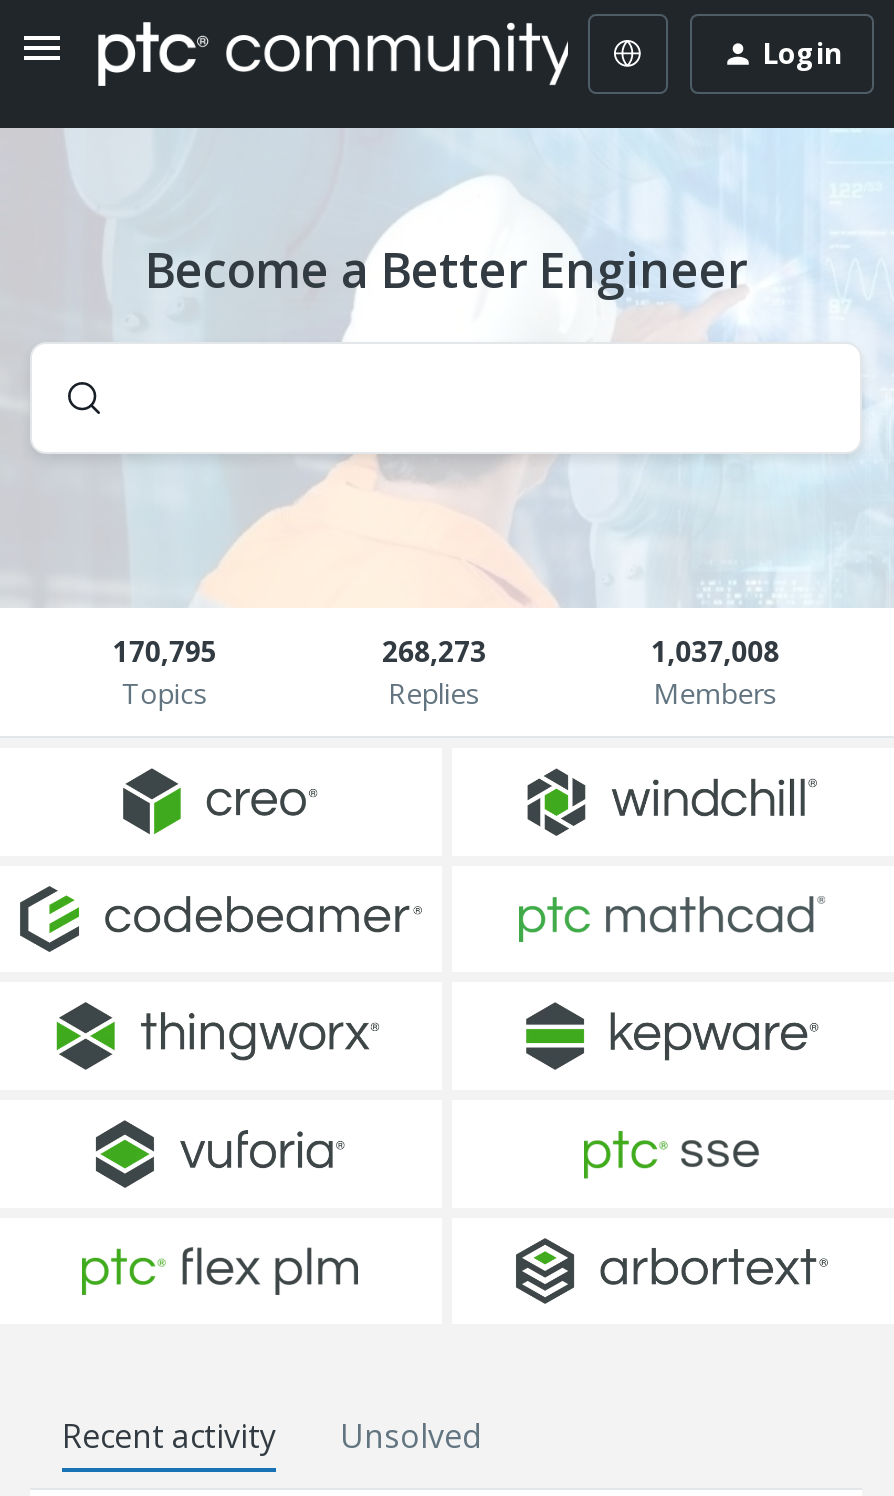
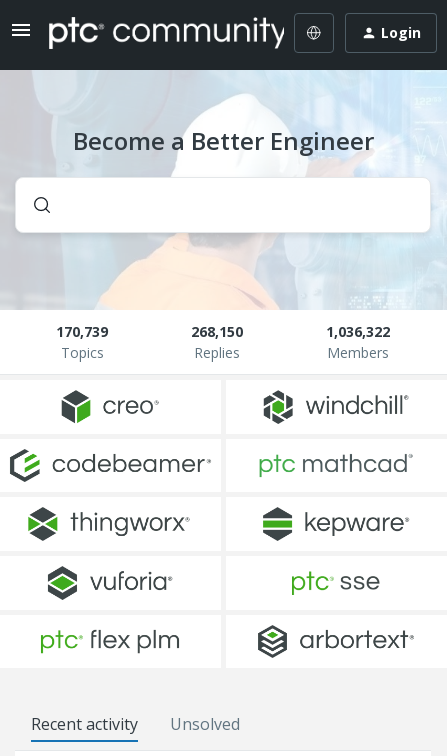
- 170,795
+ 170,739

- 268,273
+ 268,150

- 1,037,008
+ 1,036,322
